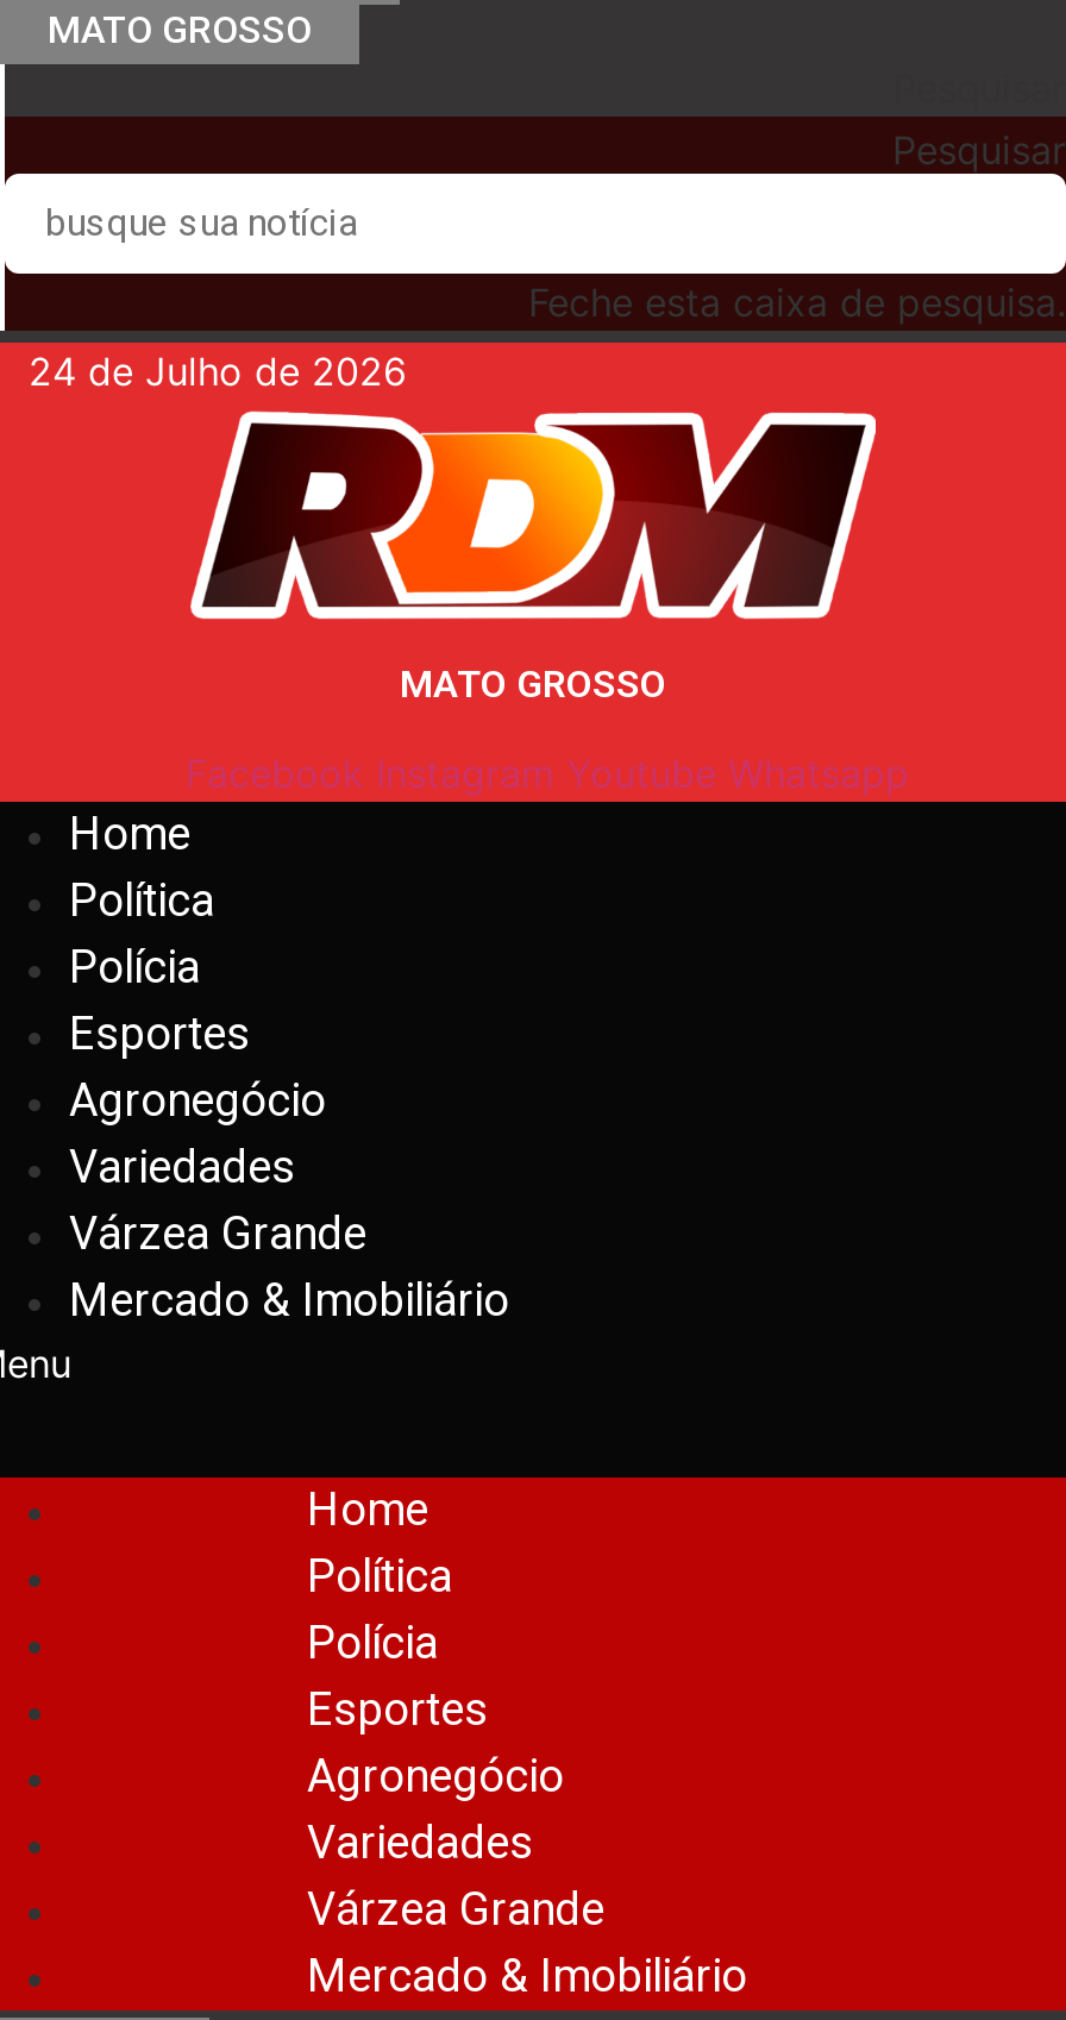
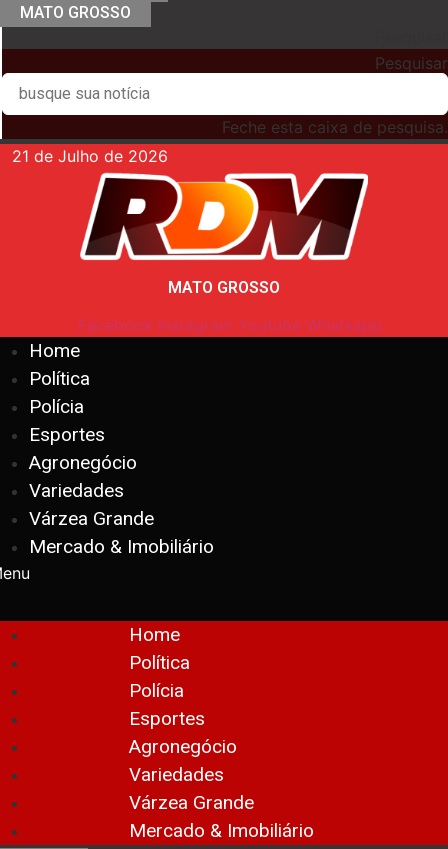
- 24 de Julho de 2026
+ 21 de Julho de 2026
